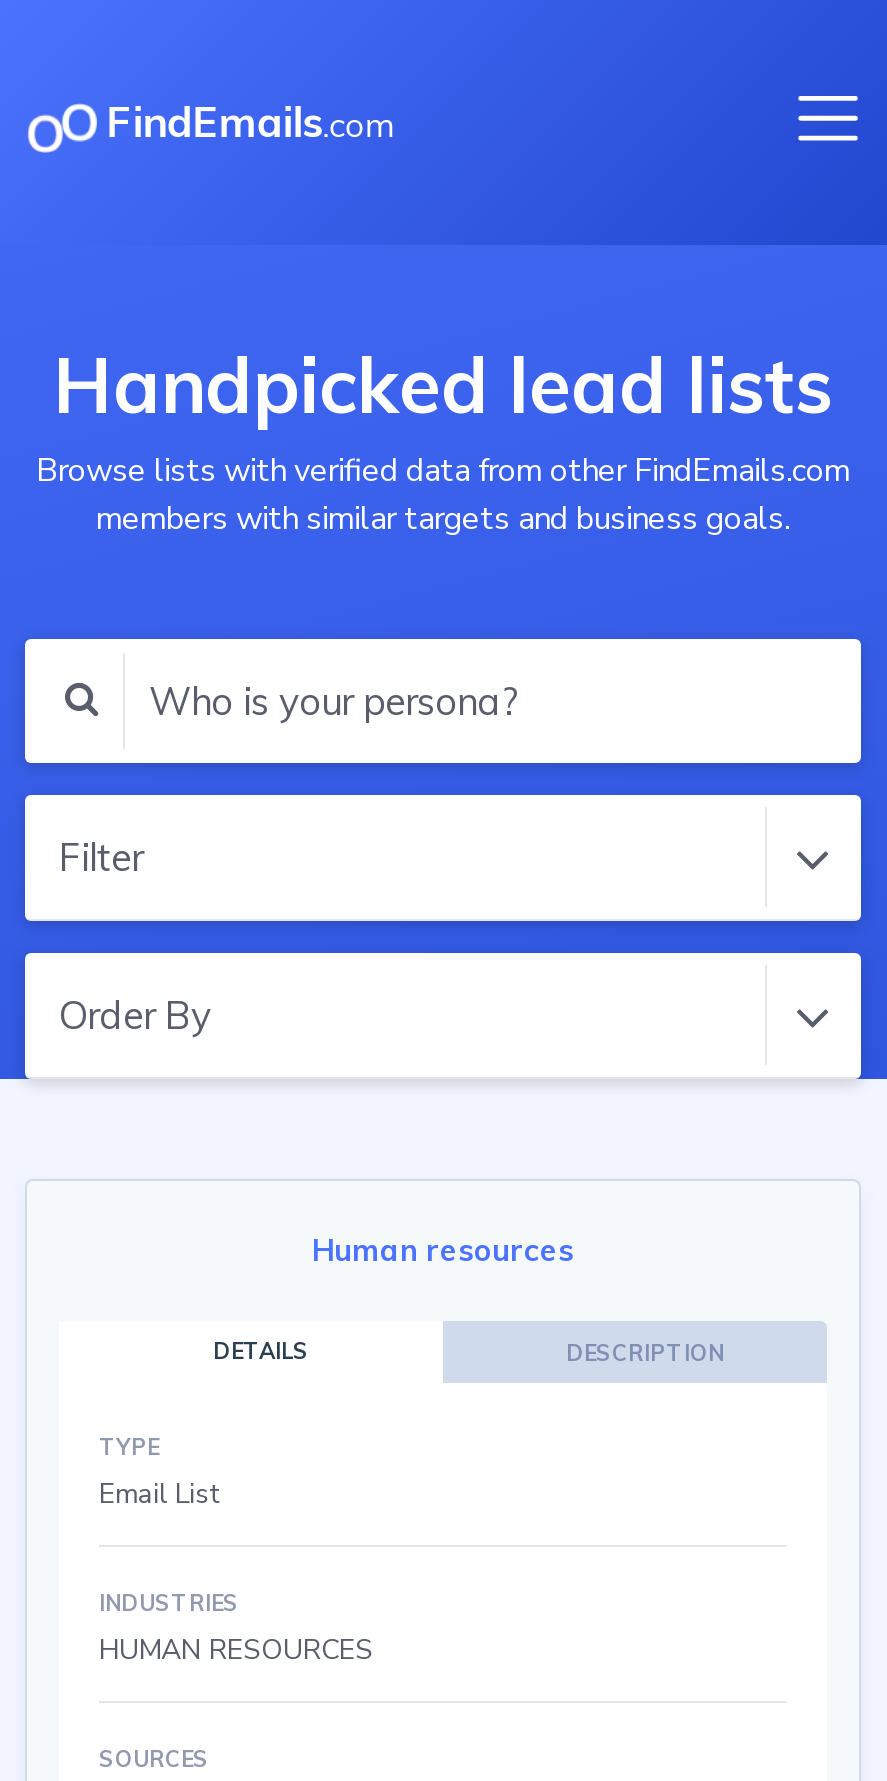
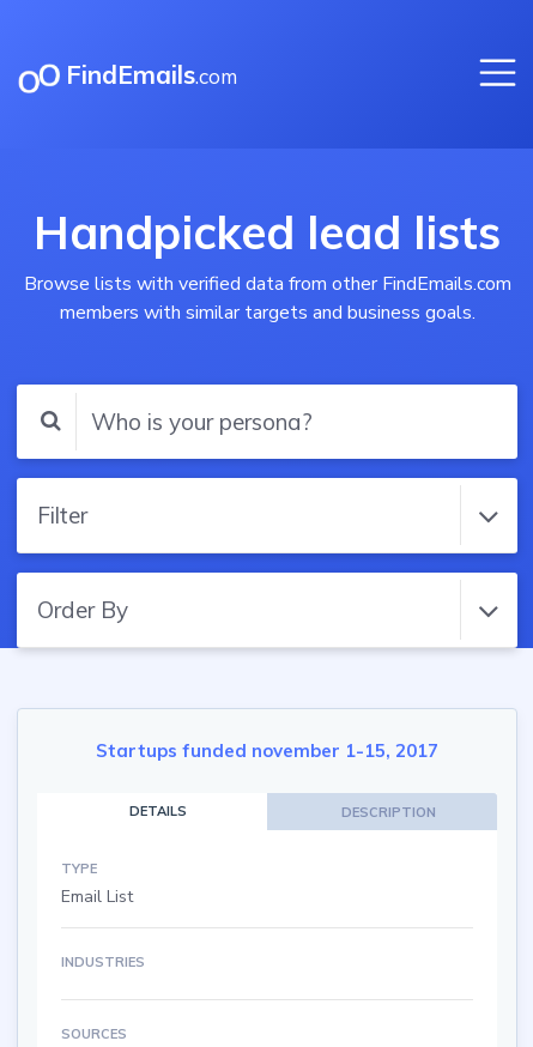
- Human resources
+ Startups funded november 1-15, 2017

- HUMAN RESOURCES
